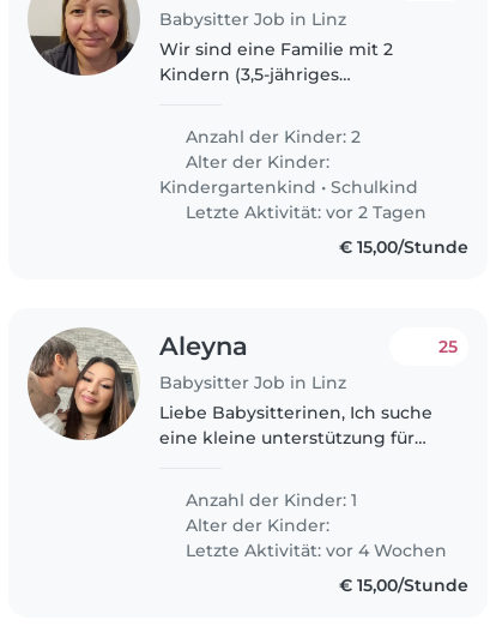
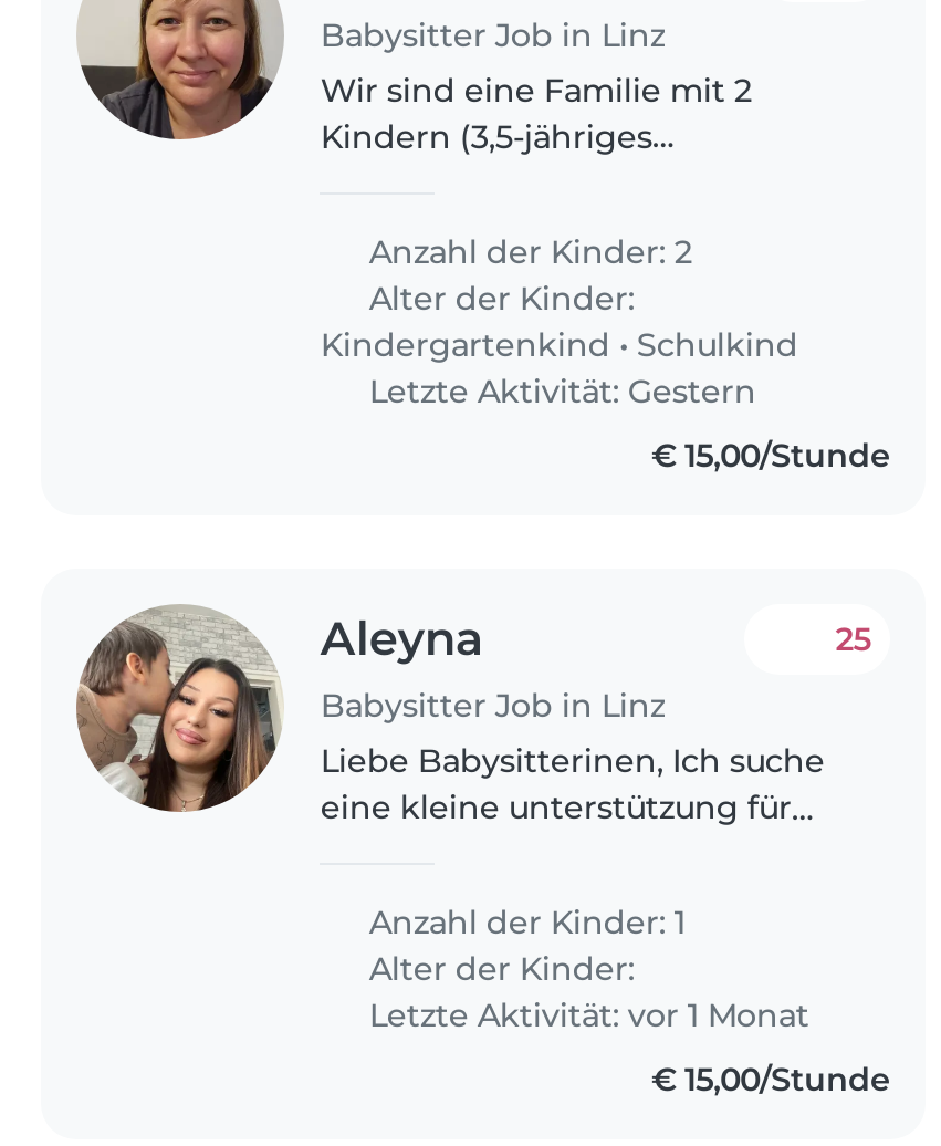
- Letzte Aktivität: vor 2 Tagen
+ Letzte Aktivität: Gestern

- Letzte Aktivität: vor 4 Wochen
+ Letzte Aktivität: vor 1 Monat
